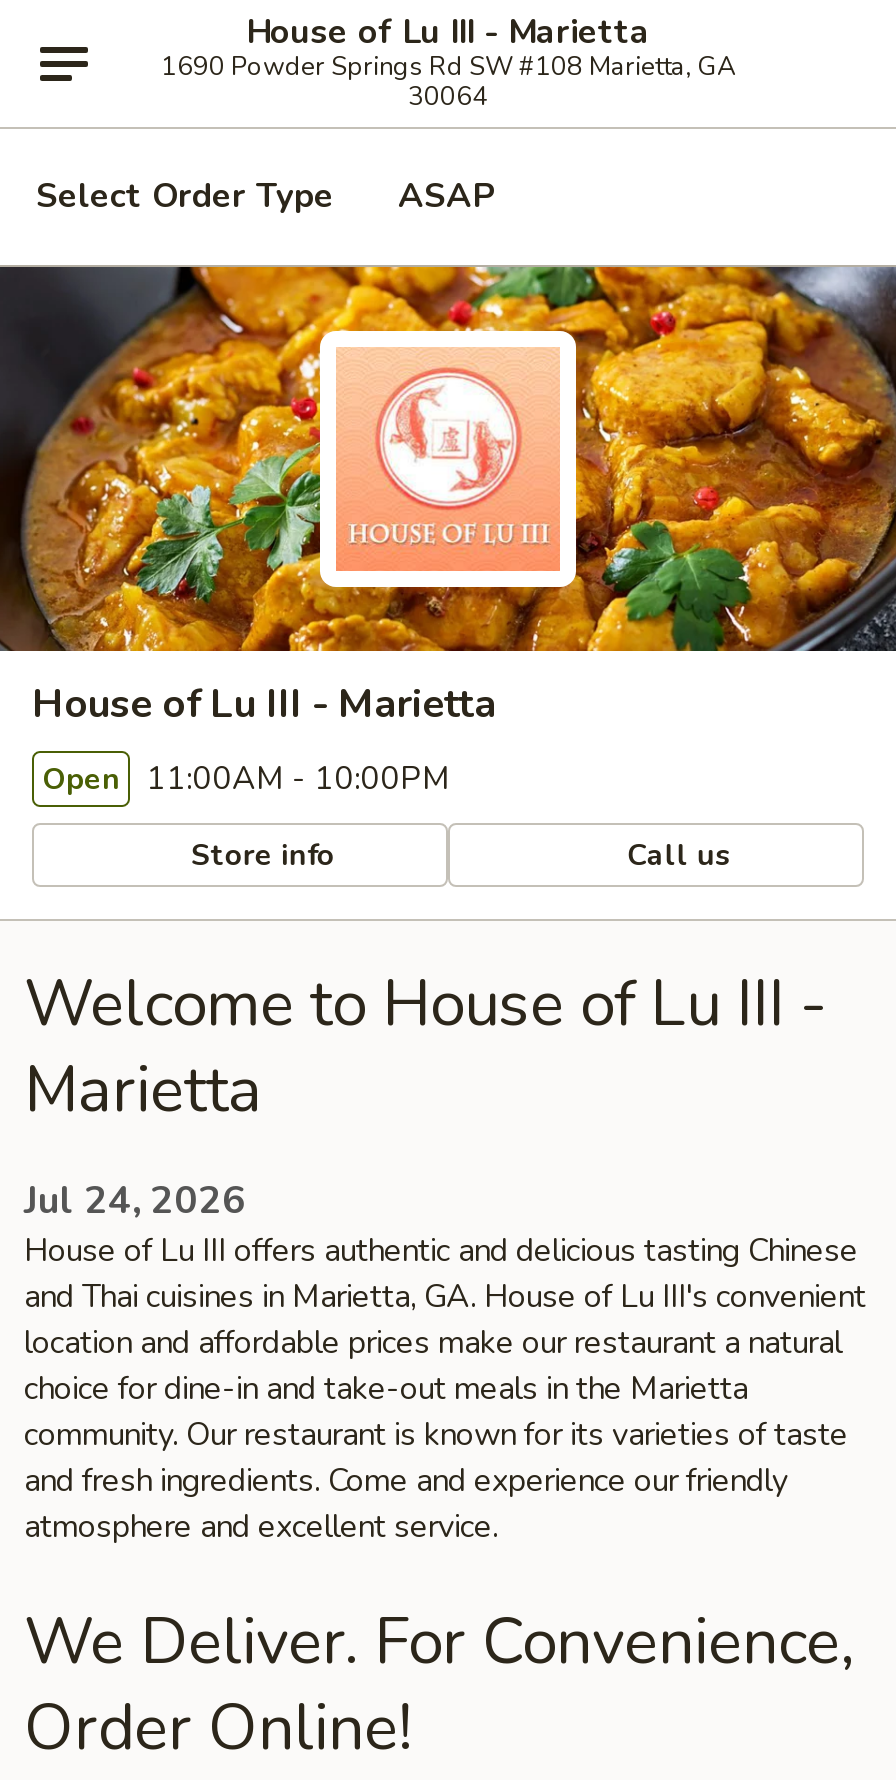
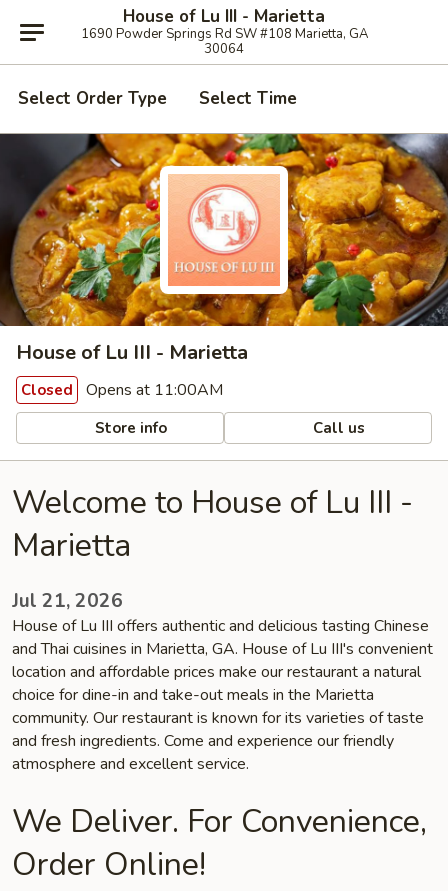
- ASAP
+ Select Time

- Open 11:00AM - 10:00PM
+ Closed Opens at 11:00AM

- Jul 24, 2026
+ Jul 21, 2026
